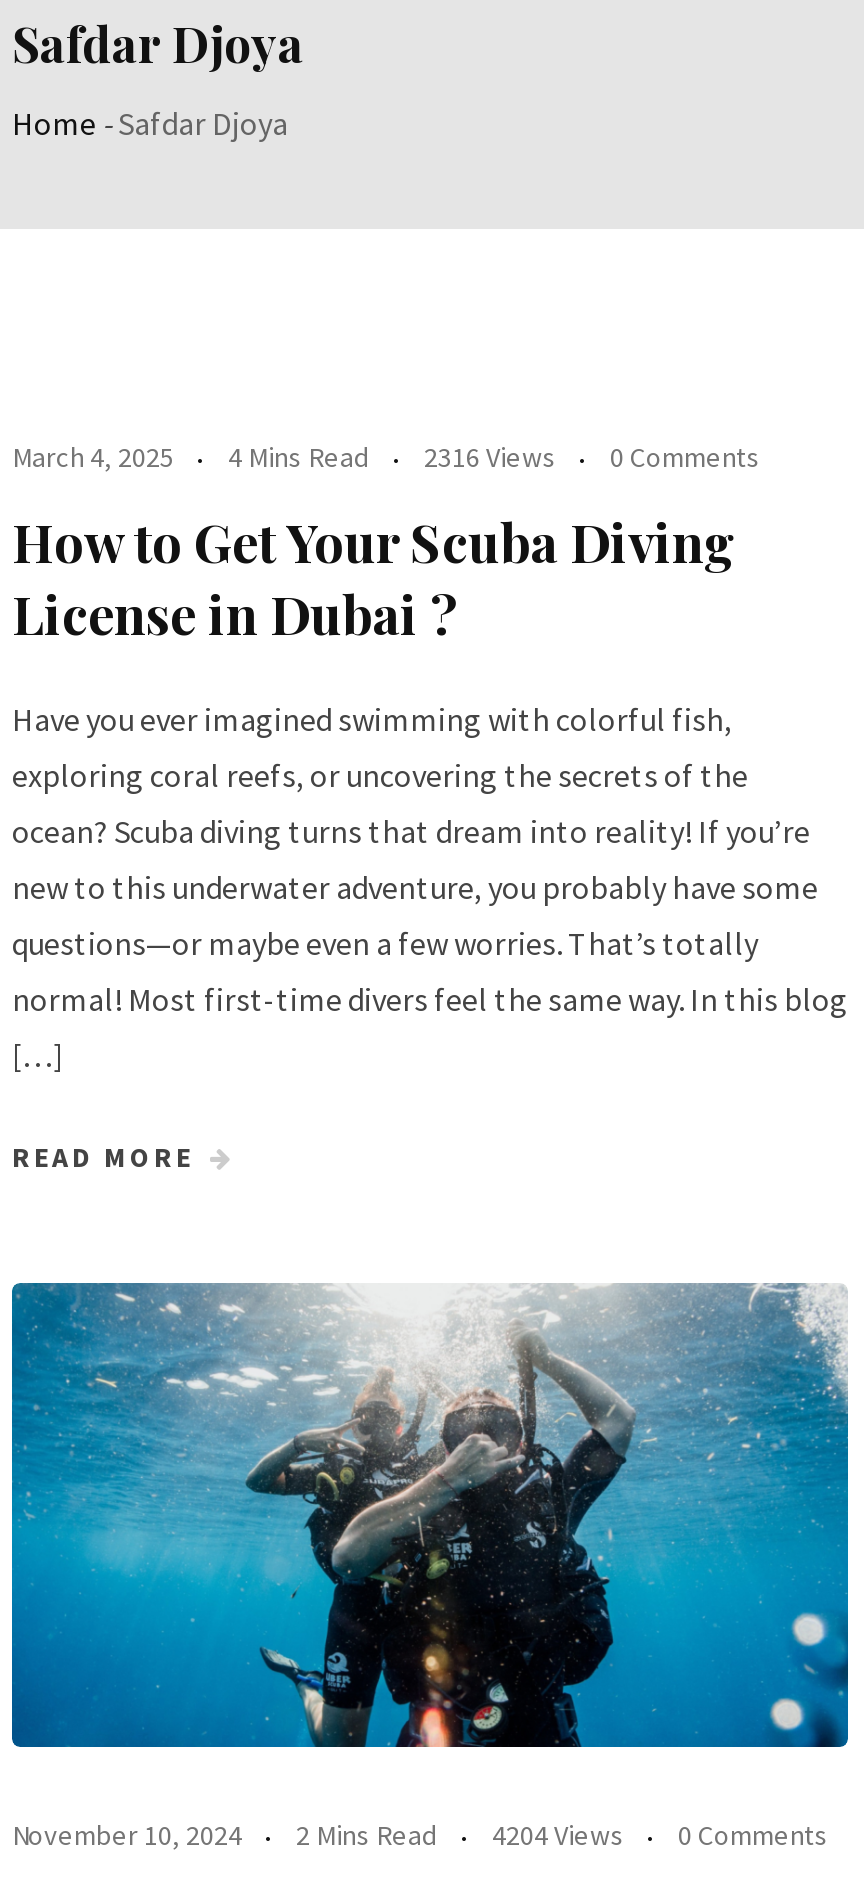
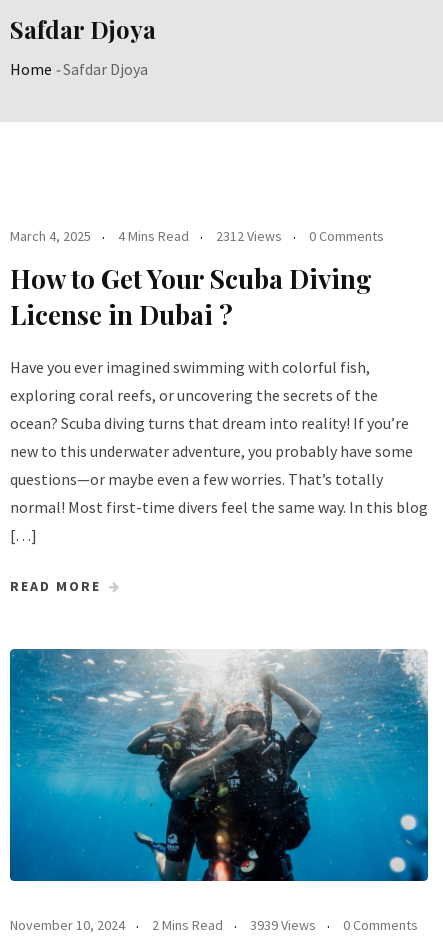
- March 4, 2025 4 Mins Read 2316 Views 0 Comments
+ March 4, 2025 4 Mins Read 2312 Views 0 Comments

- November 10, 2024 2 Mins Read 4204 Views 0 Comments
+ November 10, 2024 2 Mins Read 3939 Views 0 Comments
